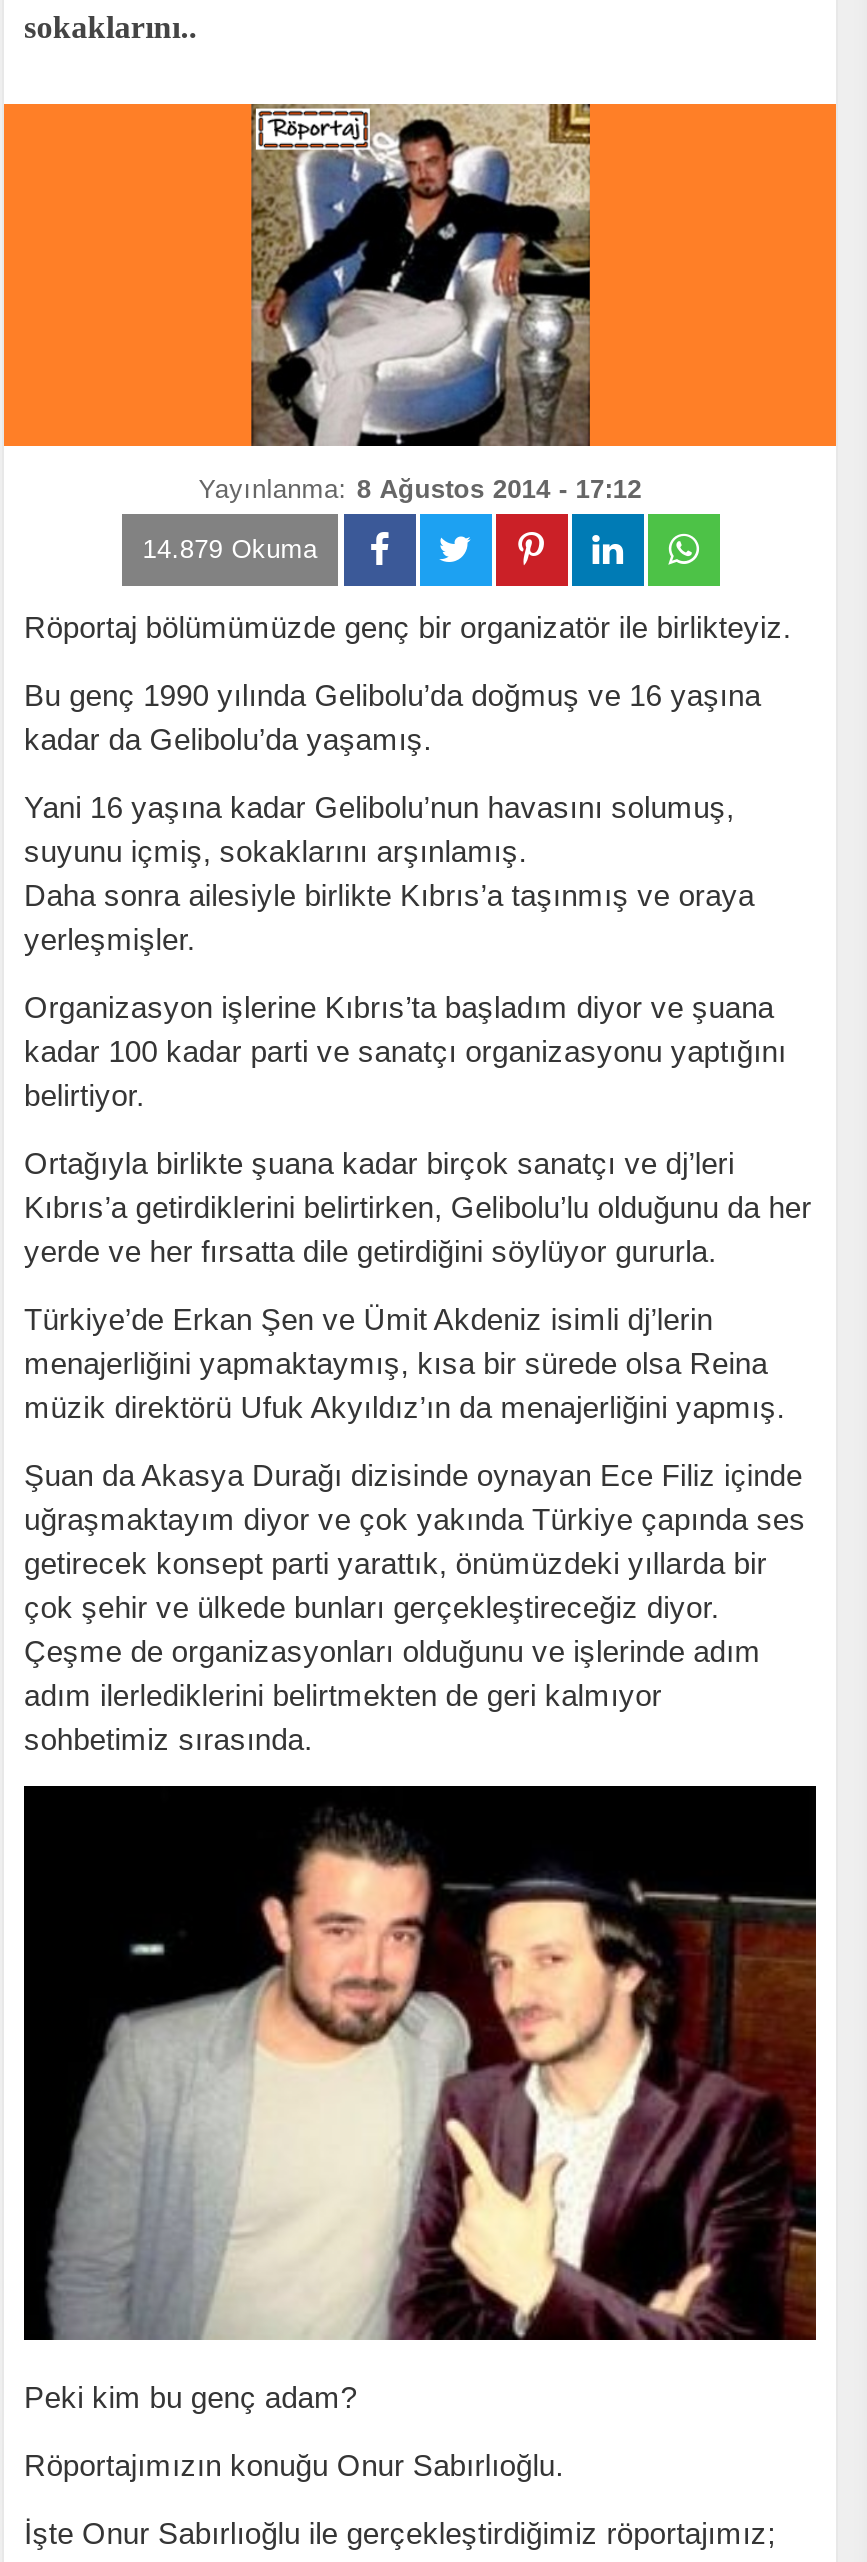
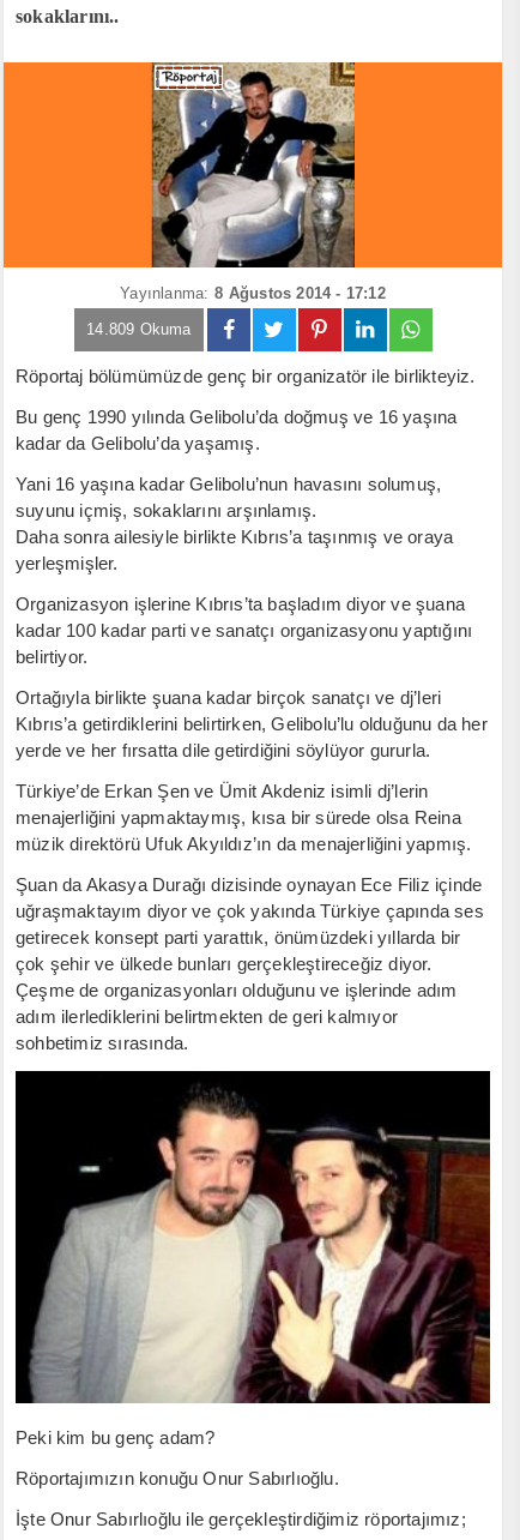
- 14.879 Okuma
+ 14.809 Okuma
